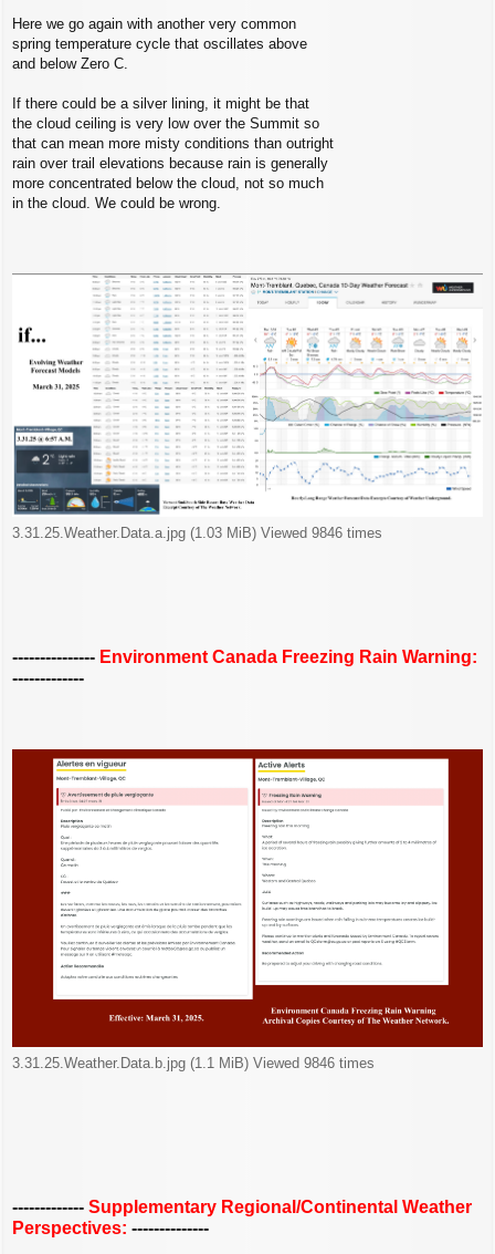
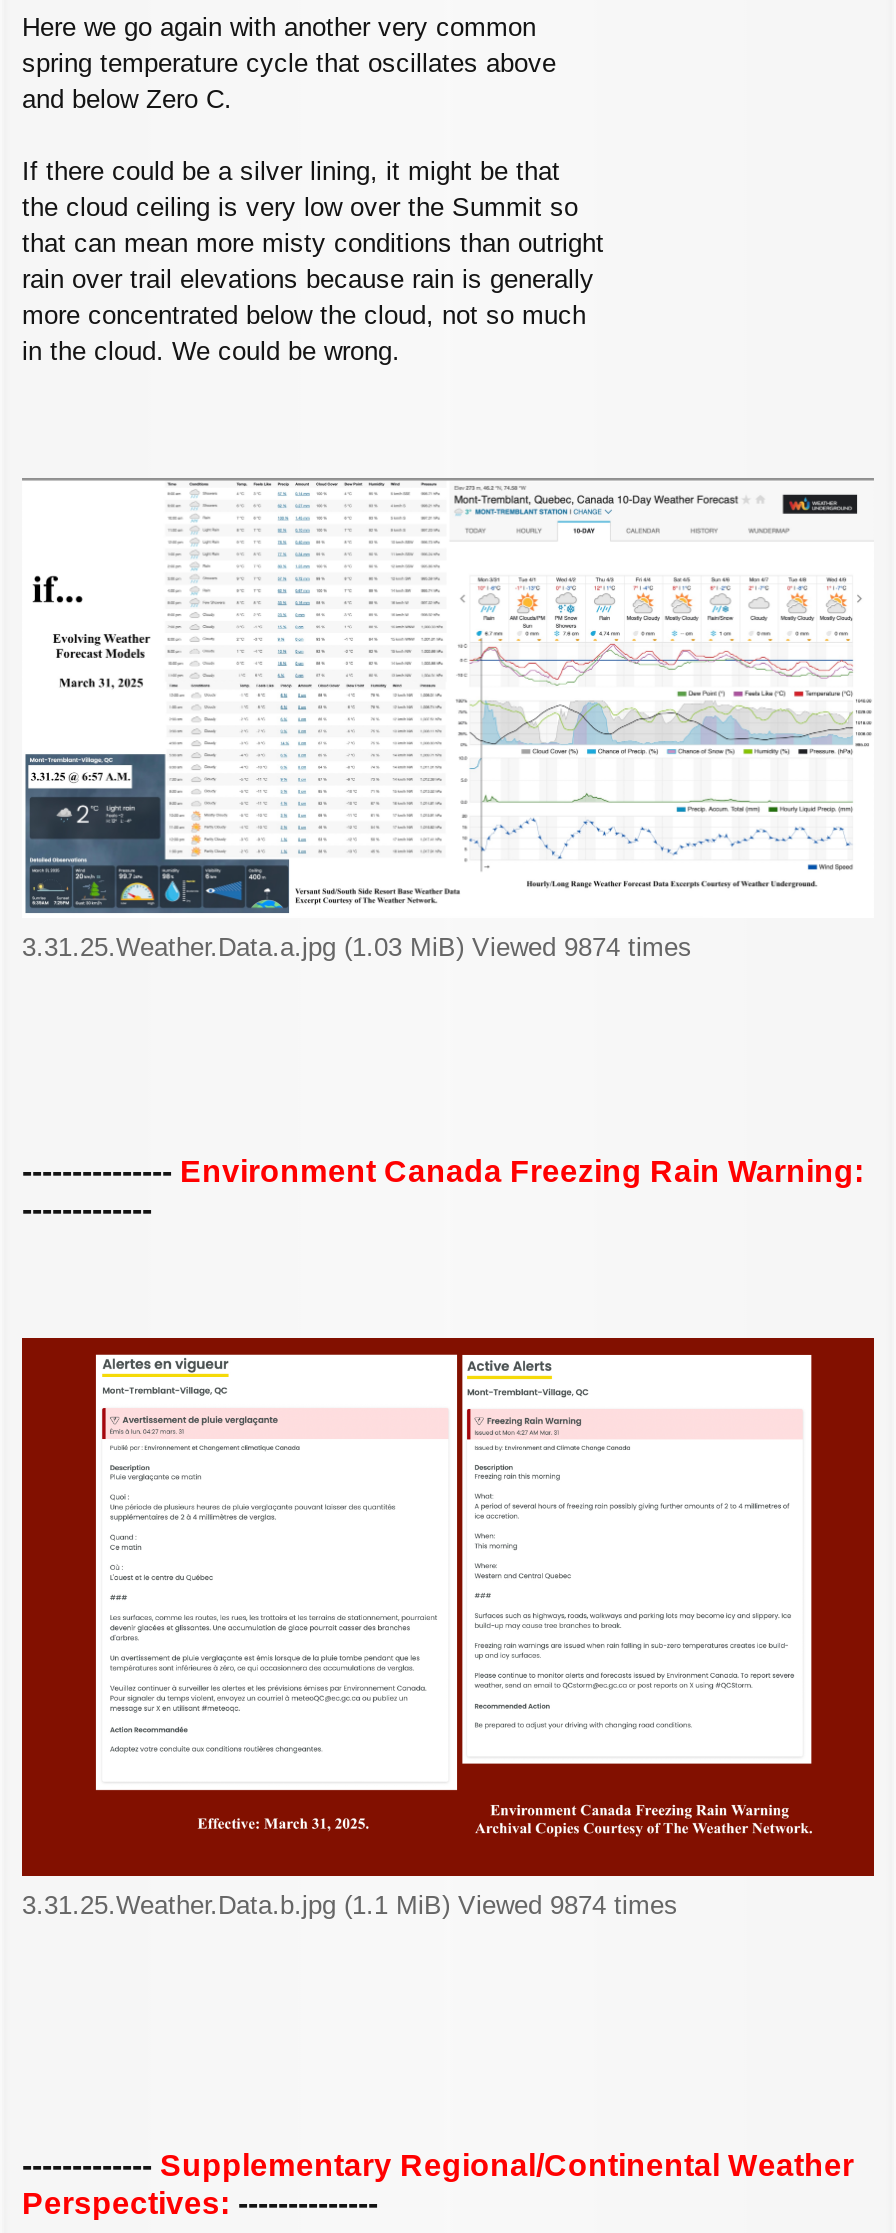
- 3.31.25.Weather.Data.a.jpg (1.03 MiB) Viewed 9846 times
+ 3.31.25.Weather.Data.a.jpg (1.03 MiB) Viewed 9874 times

- 3.31.25.Weather.Data.b.jpg (1.1 MiB) Viewed 9846 times
+ 3.31.25.Weather.Data.b.jpg (1.1 MiB) Viewed 9874 times
